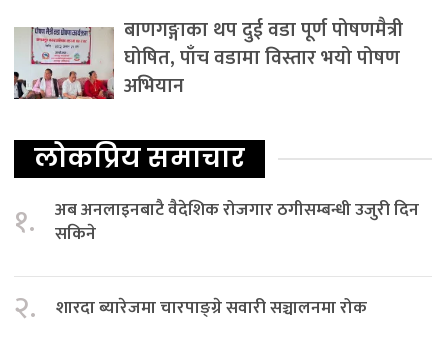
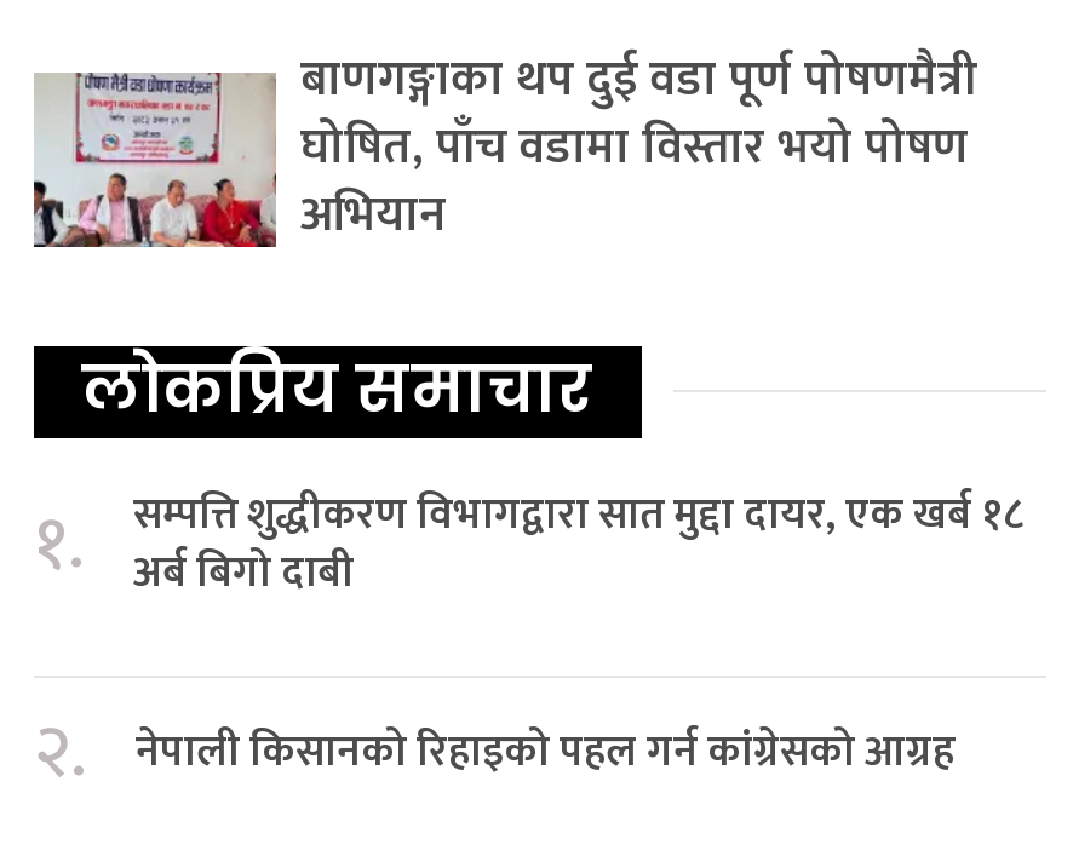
- अब अनलाइनबाटै वैदेशिक रोजगार ठगीसम्बन्धी उजुरी दिन
- सकिने
+ सम्पत्ति शुद्धीकरण विभागद्वारा सात मुद्दा दायर, एक खर्ब १८
+ अर्ब बिगो दाबी

- शारदा ब्यारेजमा चारपाङ्ग्रे सवारी सञ्चालनमा रोक
+ नेपाली किसानको रिहाइको पहल गर्न कांग्रेसको आग्रह
